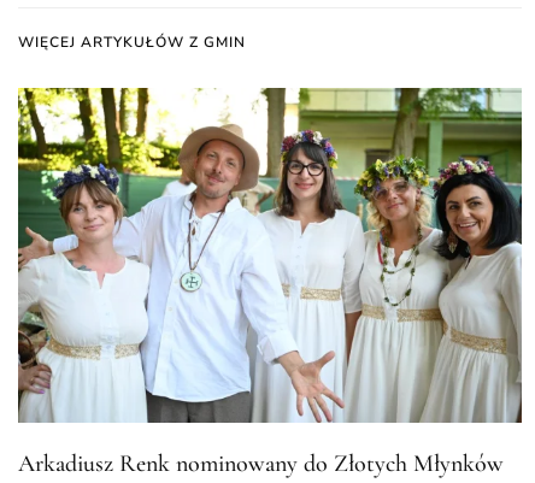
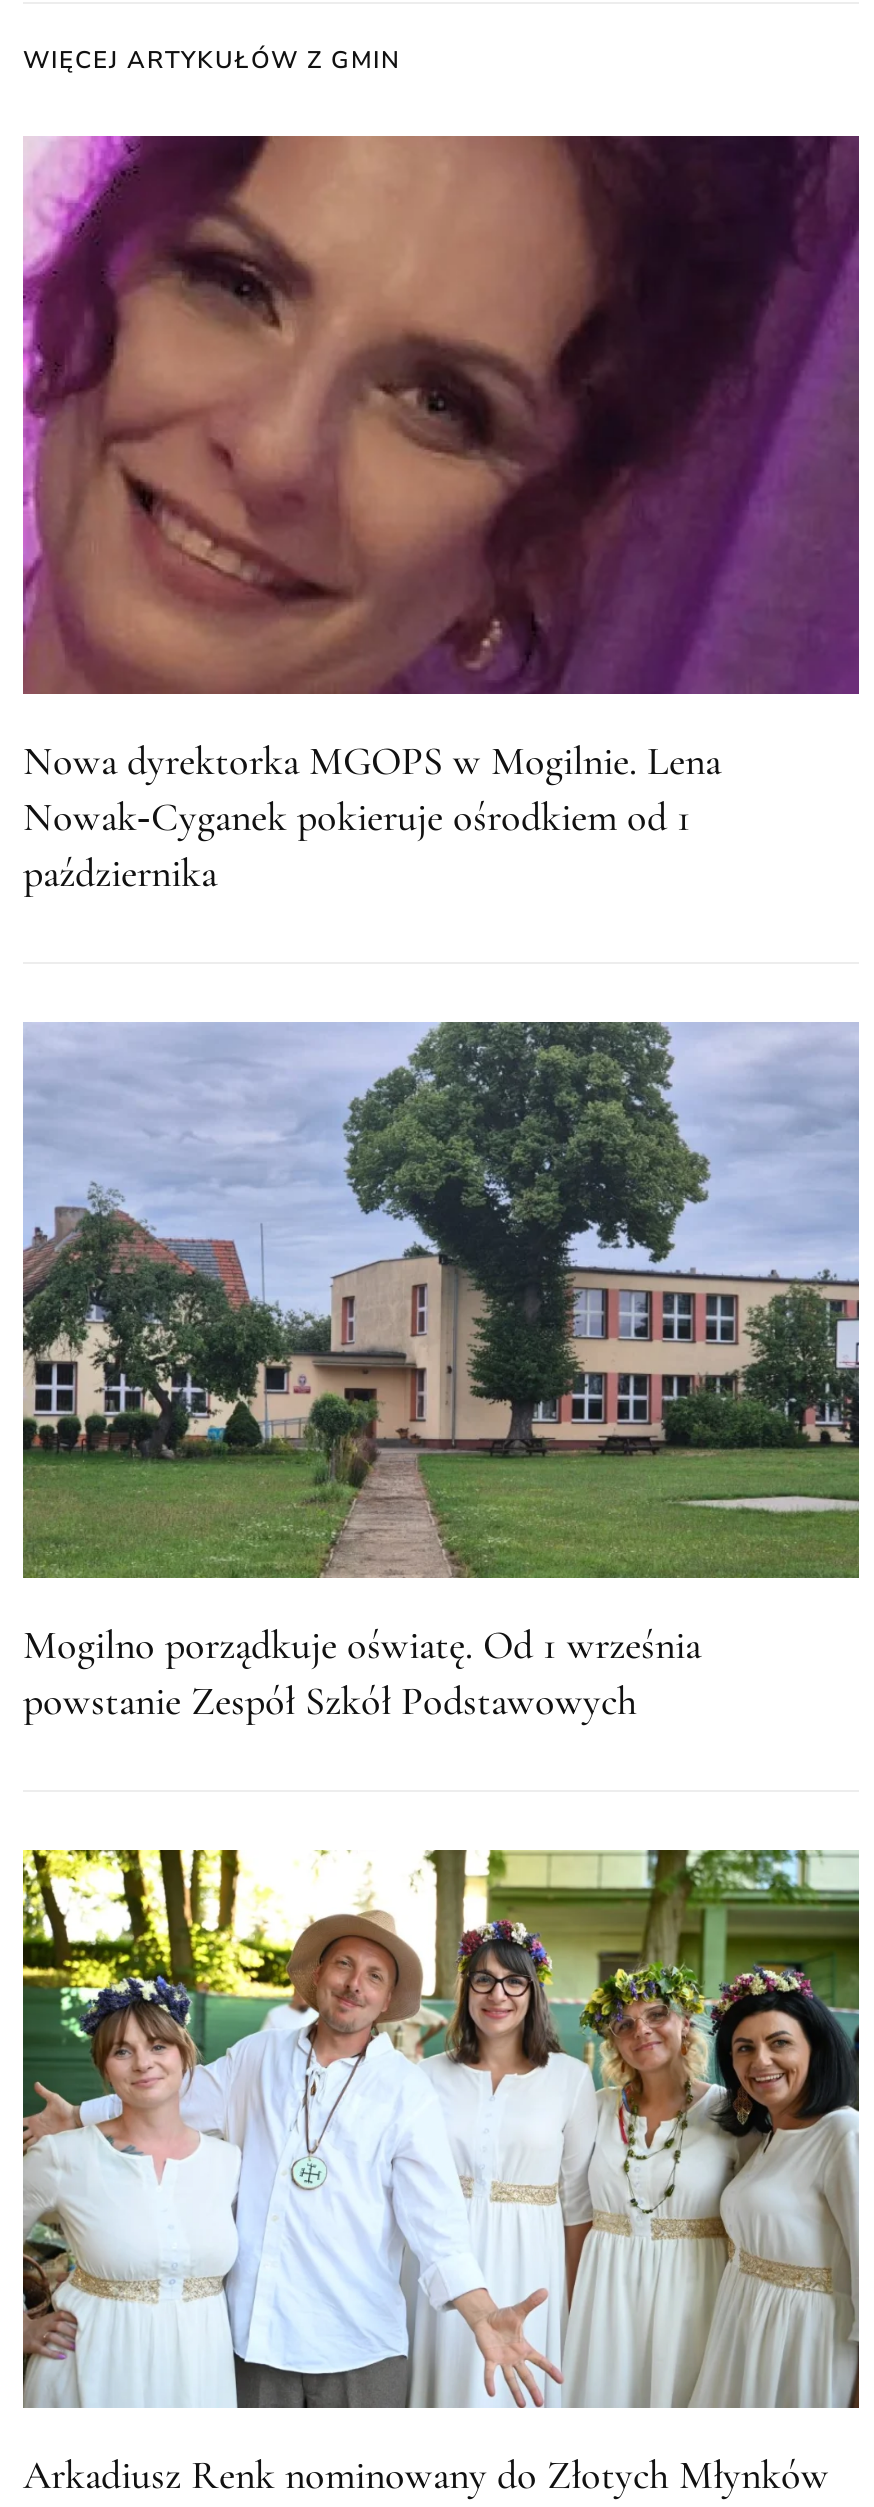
+ [image]
+ Nowa dyrektorka MGOPS w Mogilnie. Lena
+ Nowak‑Cyganek pokieruje ośrodkiem od 1
+ października

+ [image]
+ Mogilno porządkuje oświatę. Od 1 września
+ powstanie Zespół Szkół Podstawowych
